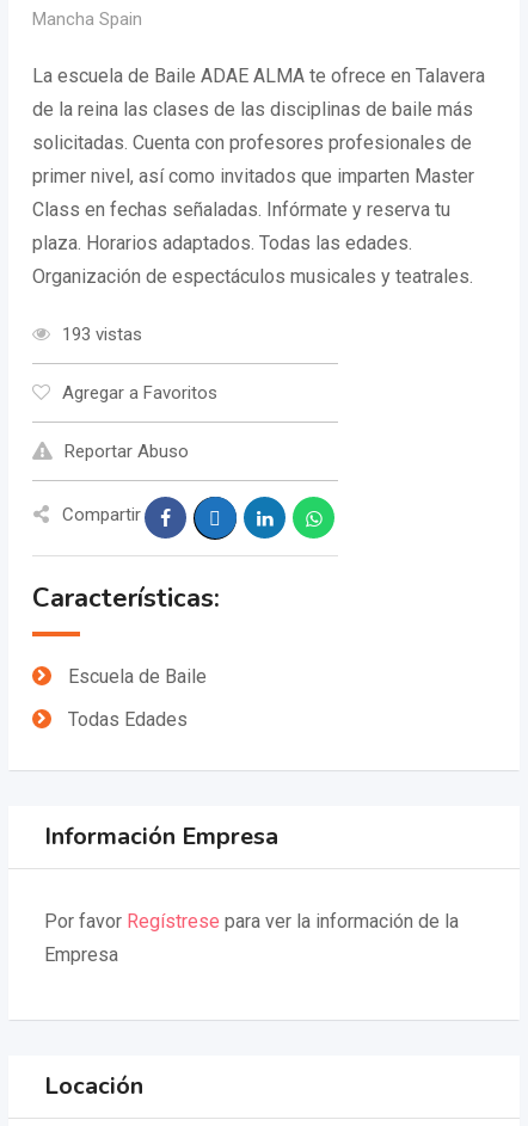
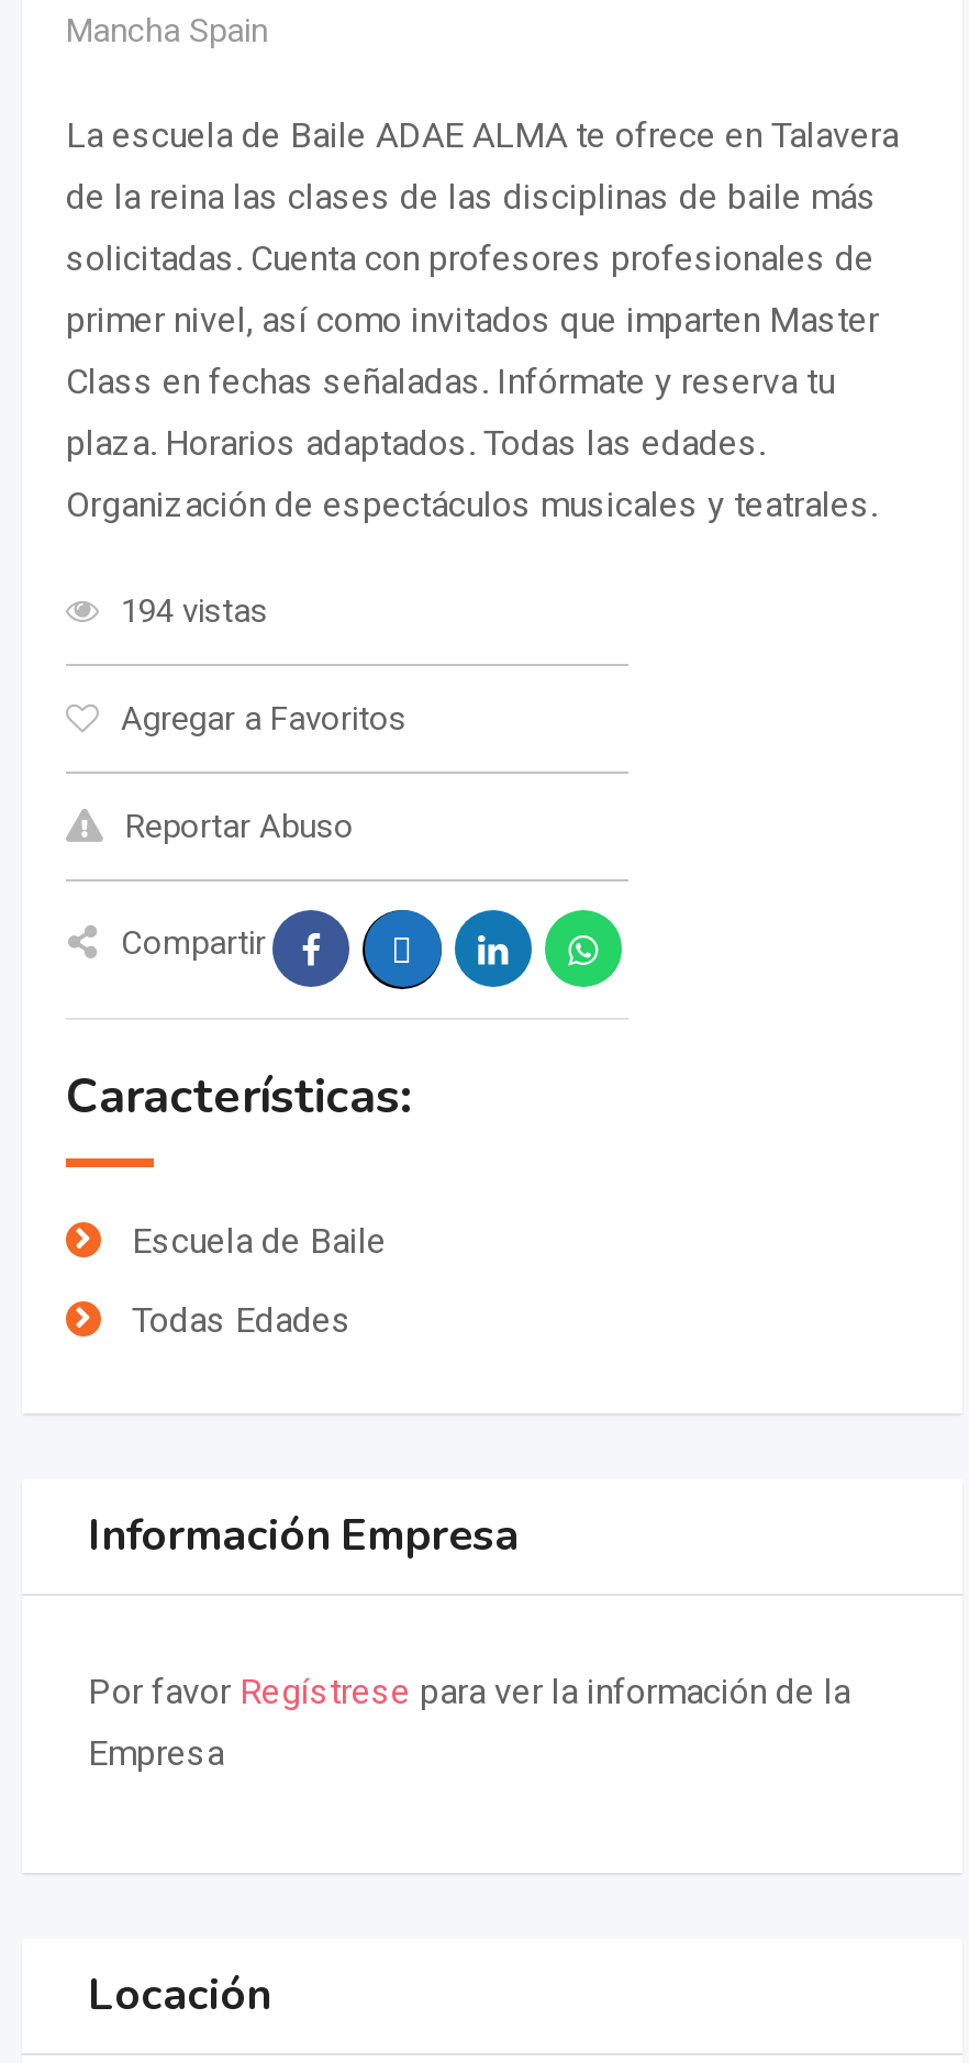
- 193 vistas
+ 194 vistas
